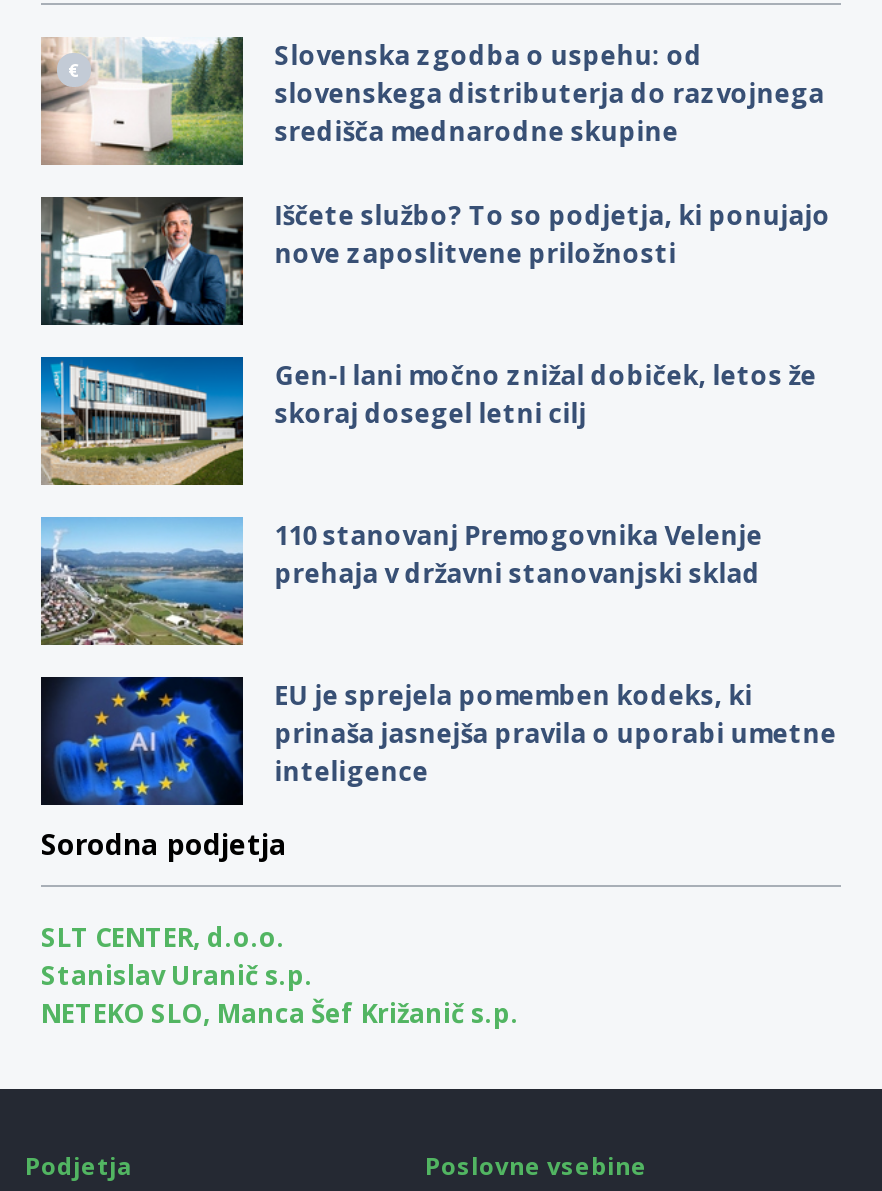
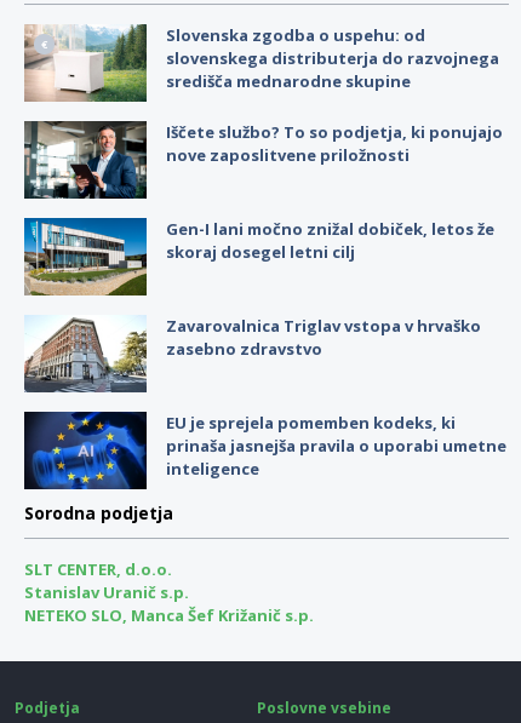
- [image]
- 110 stanovanj Premogovnika Velenje
- prehaja v državni stanovanjski sklad
+ [image]
+ Zavarovalnica Triglav vstopa v hrvaško
+ zasebno zdravstvo
